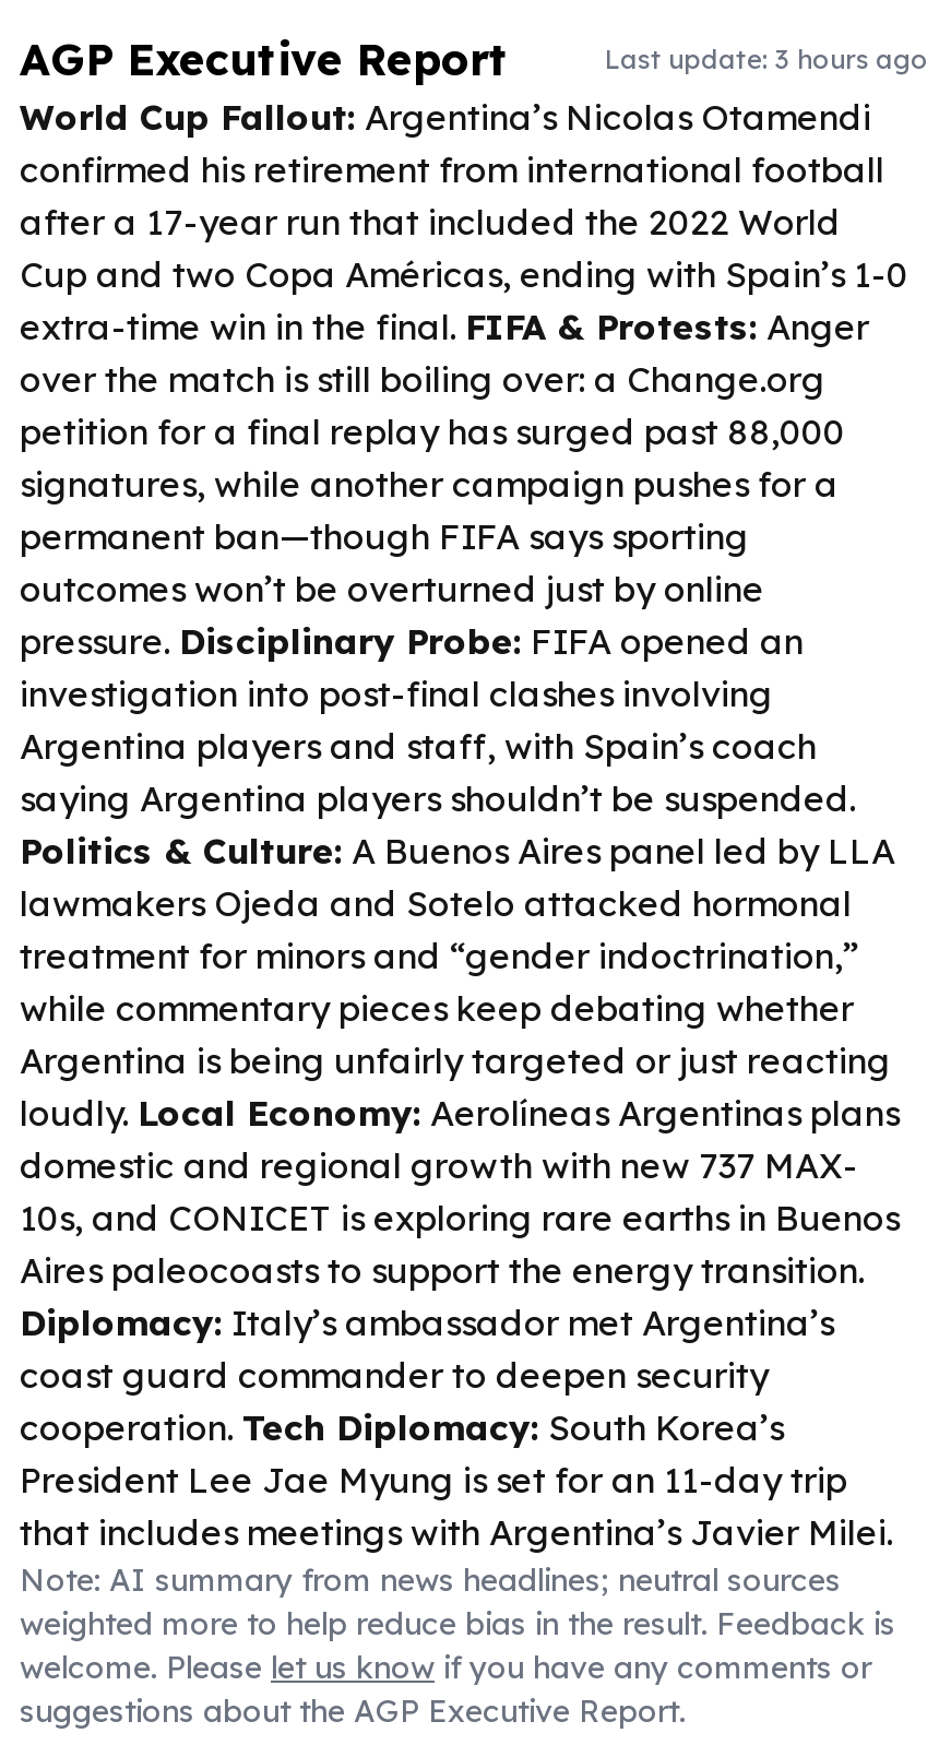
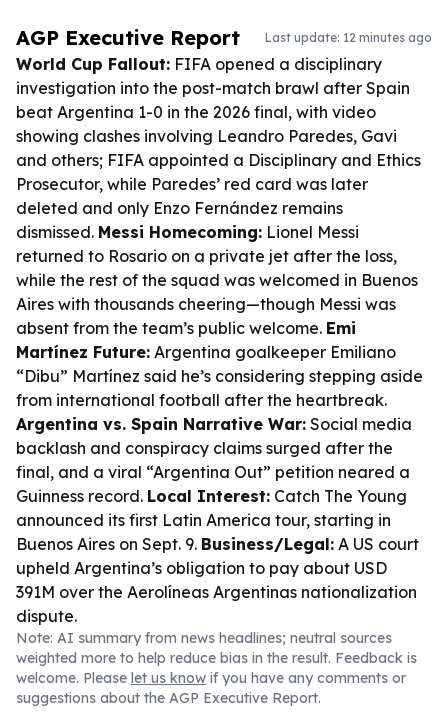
- Last update: 3 hours ago
- World Cup Fallout: Argentina’s Nicolas Otamendi
- confirmed his retirement from international football
- after a 17-year run that included the 2022 World
- Cup and two Copa Américas, ending with Spain’s 1-0
- extra-time win in the final. FIFA & Protests: Anger
- over the match is still boiling over: a Change.org
- petition for a final replay has surged past 88,000
- signatures, while another campaign pushes for a
- permanent ban—though FIFA says sporting
- outcomes won’t be overturned just by online
- pressure. Disciplinary Probe: FIFA opened an
- investigation into post-final clashes involving
- Argentina players and staff, with Spain’s coach
- saying Argentina players shouldn’t be suspended.
- Politics & Culture: A Buenos Aires panel led by LLA
- lawmakers Ojeda and Sotelo attacked hormonal
- treatment for minors and “gender indoctrination,”
- while commentary pieces keep debating whether
- Argentina is being unfairly targeted or just reacting
- loudly. Local Economy: Aerolíneas Argentinas plans
- domestic and regional growth with new 737 MAX-
- 10s, and CONICET is exploring rare earths in Buenos
- Aires paleocoasts to support the energy transition.
- Diplomacy: Italy’s ambassador met Argentina’s
- coast guard commander to deepen security
- cooperation. Tech Diplomacy: South Korea’s
- President Lee Jae Myung is set for an 11-day trip
- that includes meetings with Argentina’s Javier Milei.
+ Last update: 12 minutes ago
+ World Cup Fallout: FIFA opened a disciplinary
+ investigation into the post-match brawl after Spain
+ beat Argentina 1-0 in the 2026 final, with video
+ showing clashes involving Leandro Paredes, Gavi
+ and others; FIFA appointed a Disciplinary and Ethics
+ Prosecutor, while Paredes’ red card was later
+ deleted and only Enzo Fernández remains
+ dismissed. Messi Homecoming: Lionel Messi
+ returned to Rosario on a private jet after the loss,
+ while the rest of the squad was welcomed in Buenos
+ Aires with thousands cheering—though Messi was
+ absent from the team’s public welcome. Emi
+ Martínez Future: Argentina goalkeeper Emiliano
+ “Dibu” Martínez said he’s considering stepping aside
+ from international football after the heartbreak.
+ Argentina vs. Spain Narrative War: Social media
+ backlash and conspiracy claims surged after the
+ final, and a viral “Argentina Out” petition neared a
+ Guinness record. Local Interest: Catch The Young
+ announced its first Latin America tour, starting in
+ Buenos Aires on Sept. 9. Business/Legal: A US court
+ upheld Argentina’s obligation to pay about USD
+ 391M over the Aerolíneas Argentinas nationalization
+ dispute.
